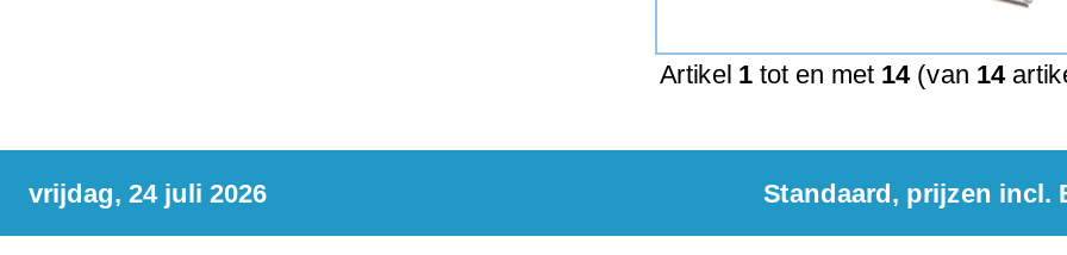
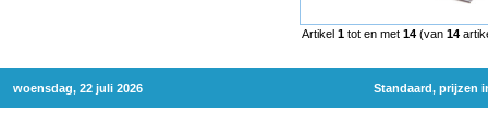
- vrijdag, 24 juli 2026
+ woensdag, 22 juli 2026
